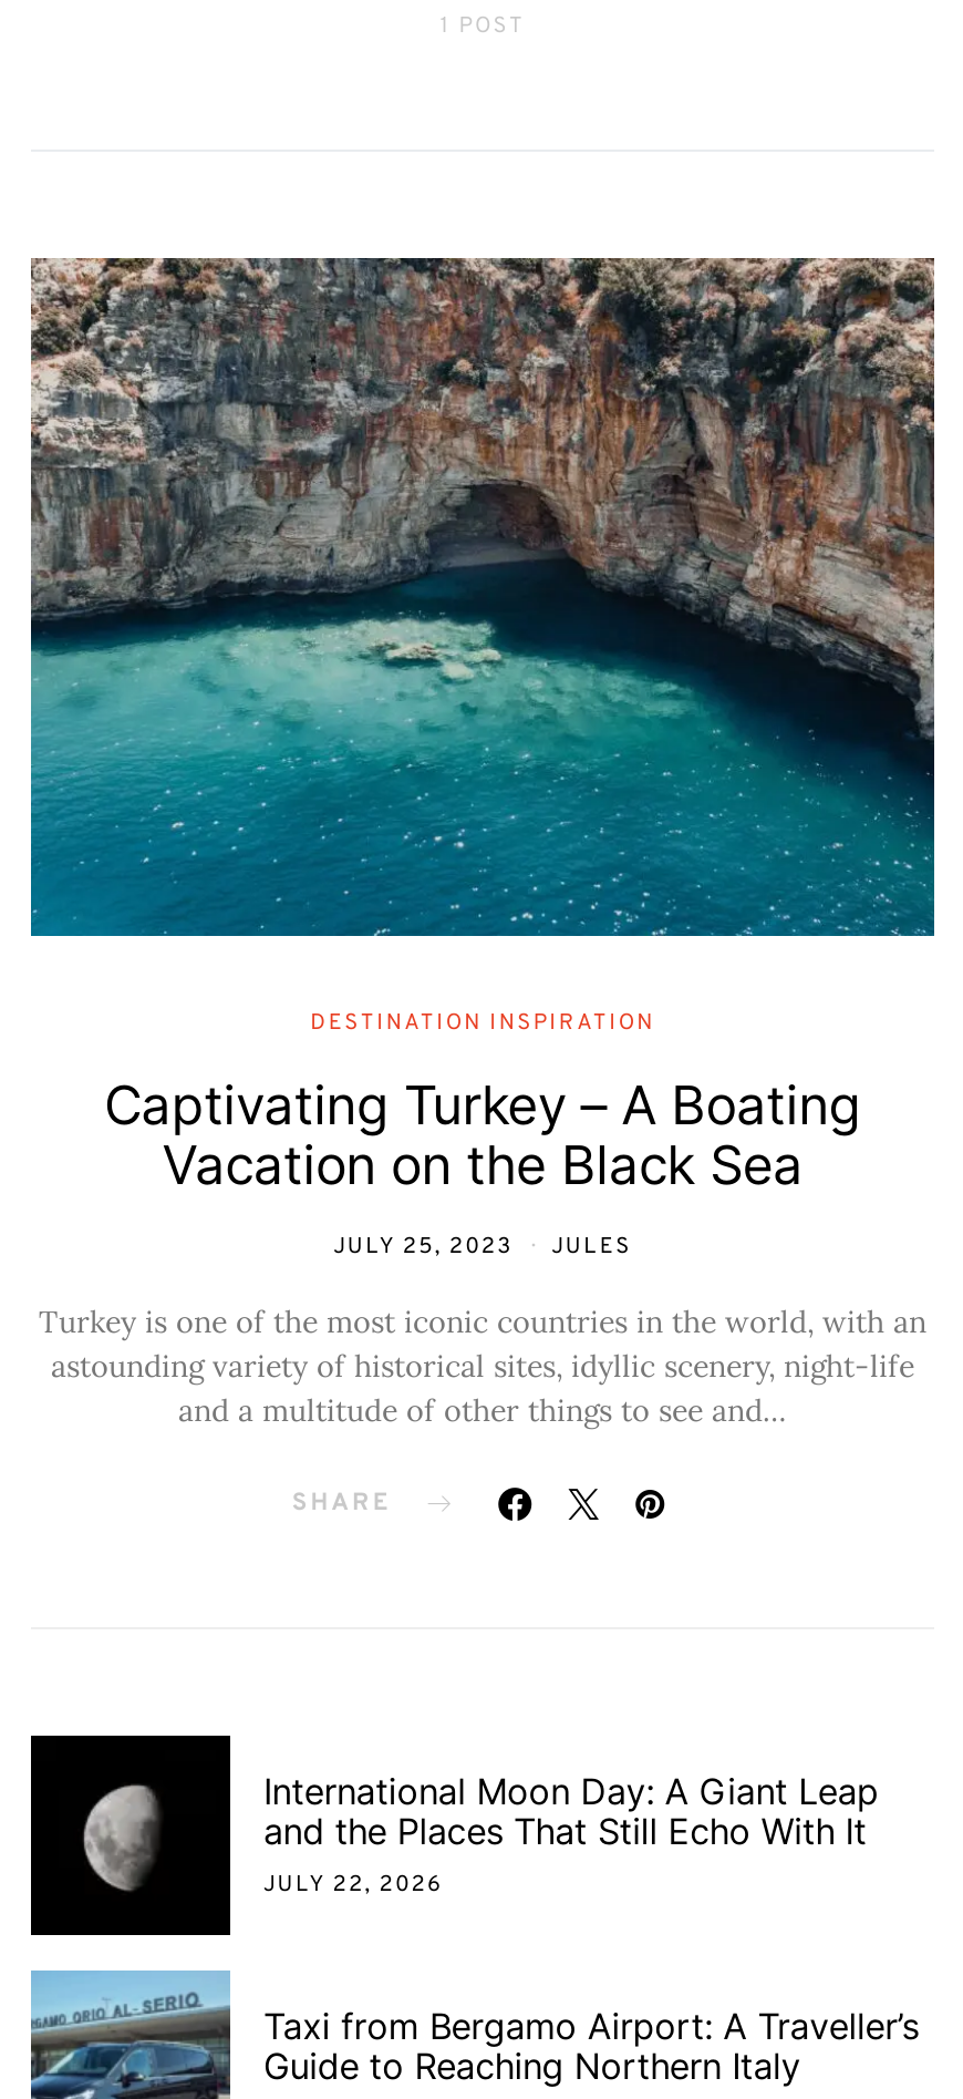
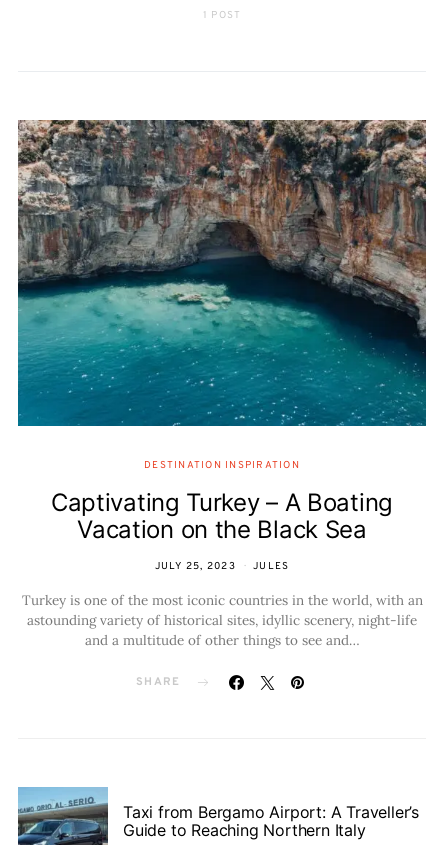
- [image]
- International Moon Day: A Giant Leap
- and the Places That Still Echo With It
- JULY 22, 2026
